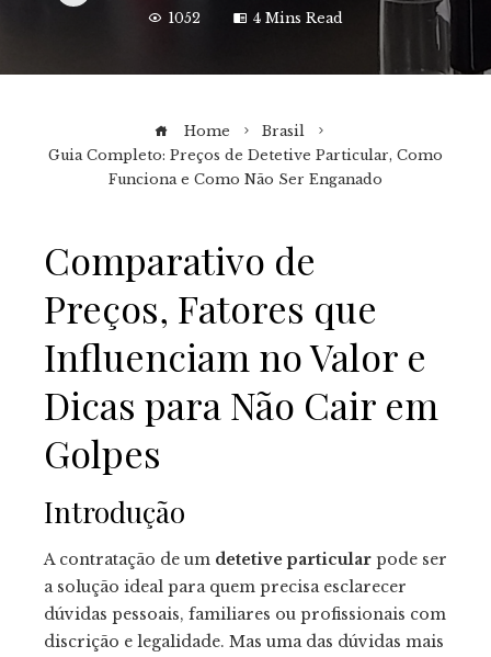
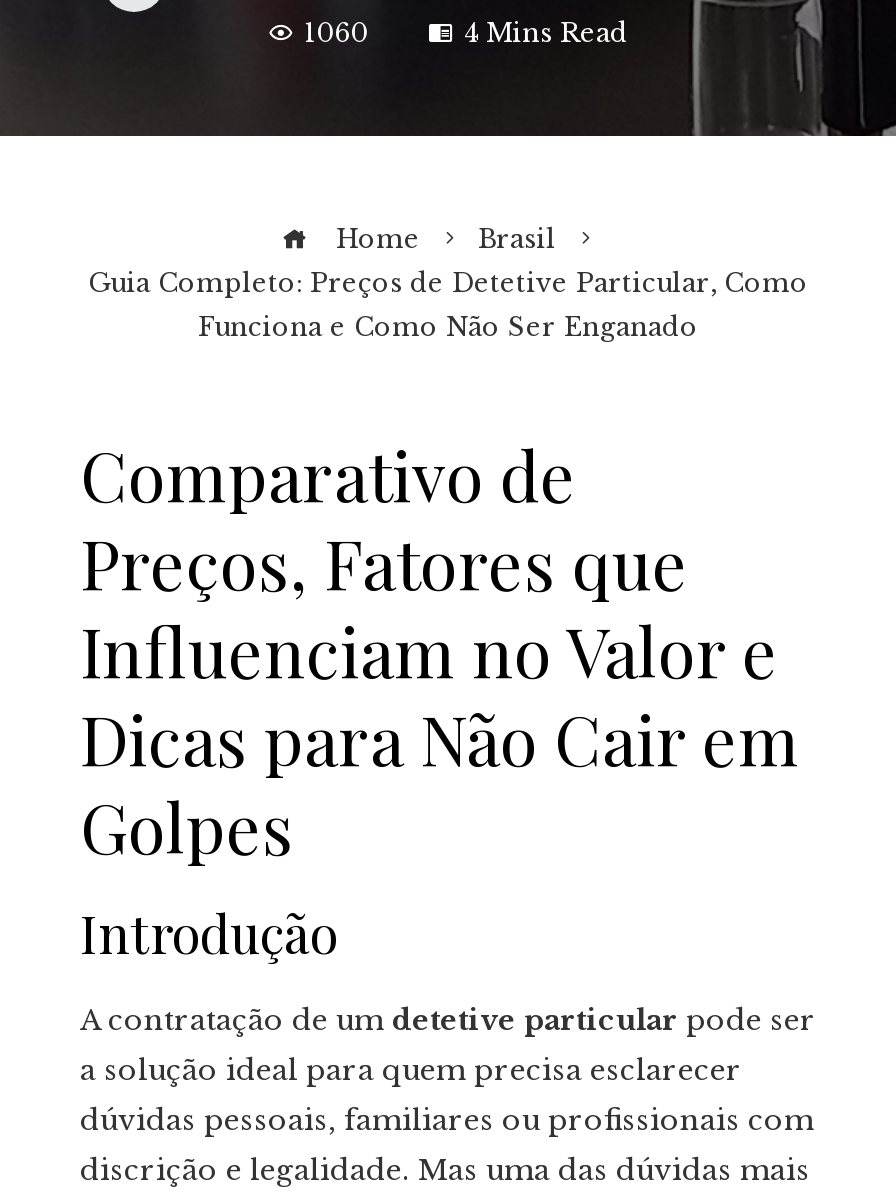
- 1052
+ 1060
